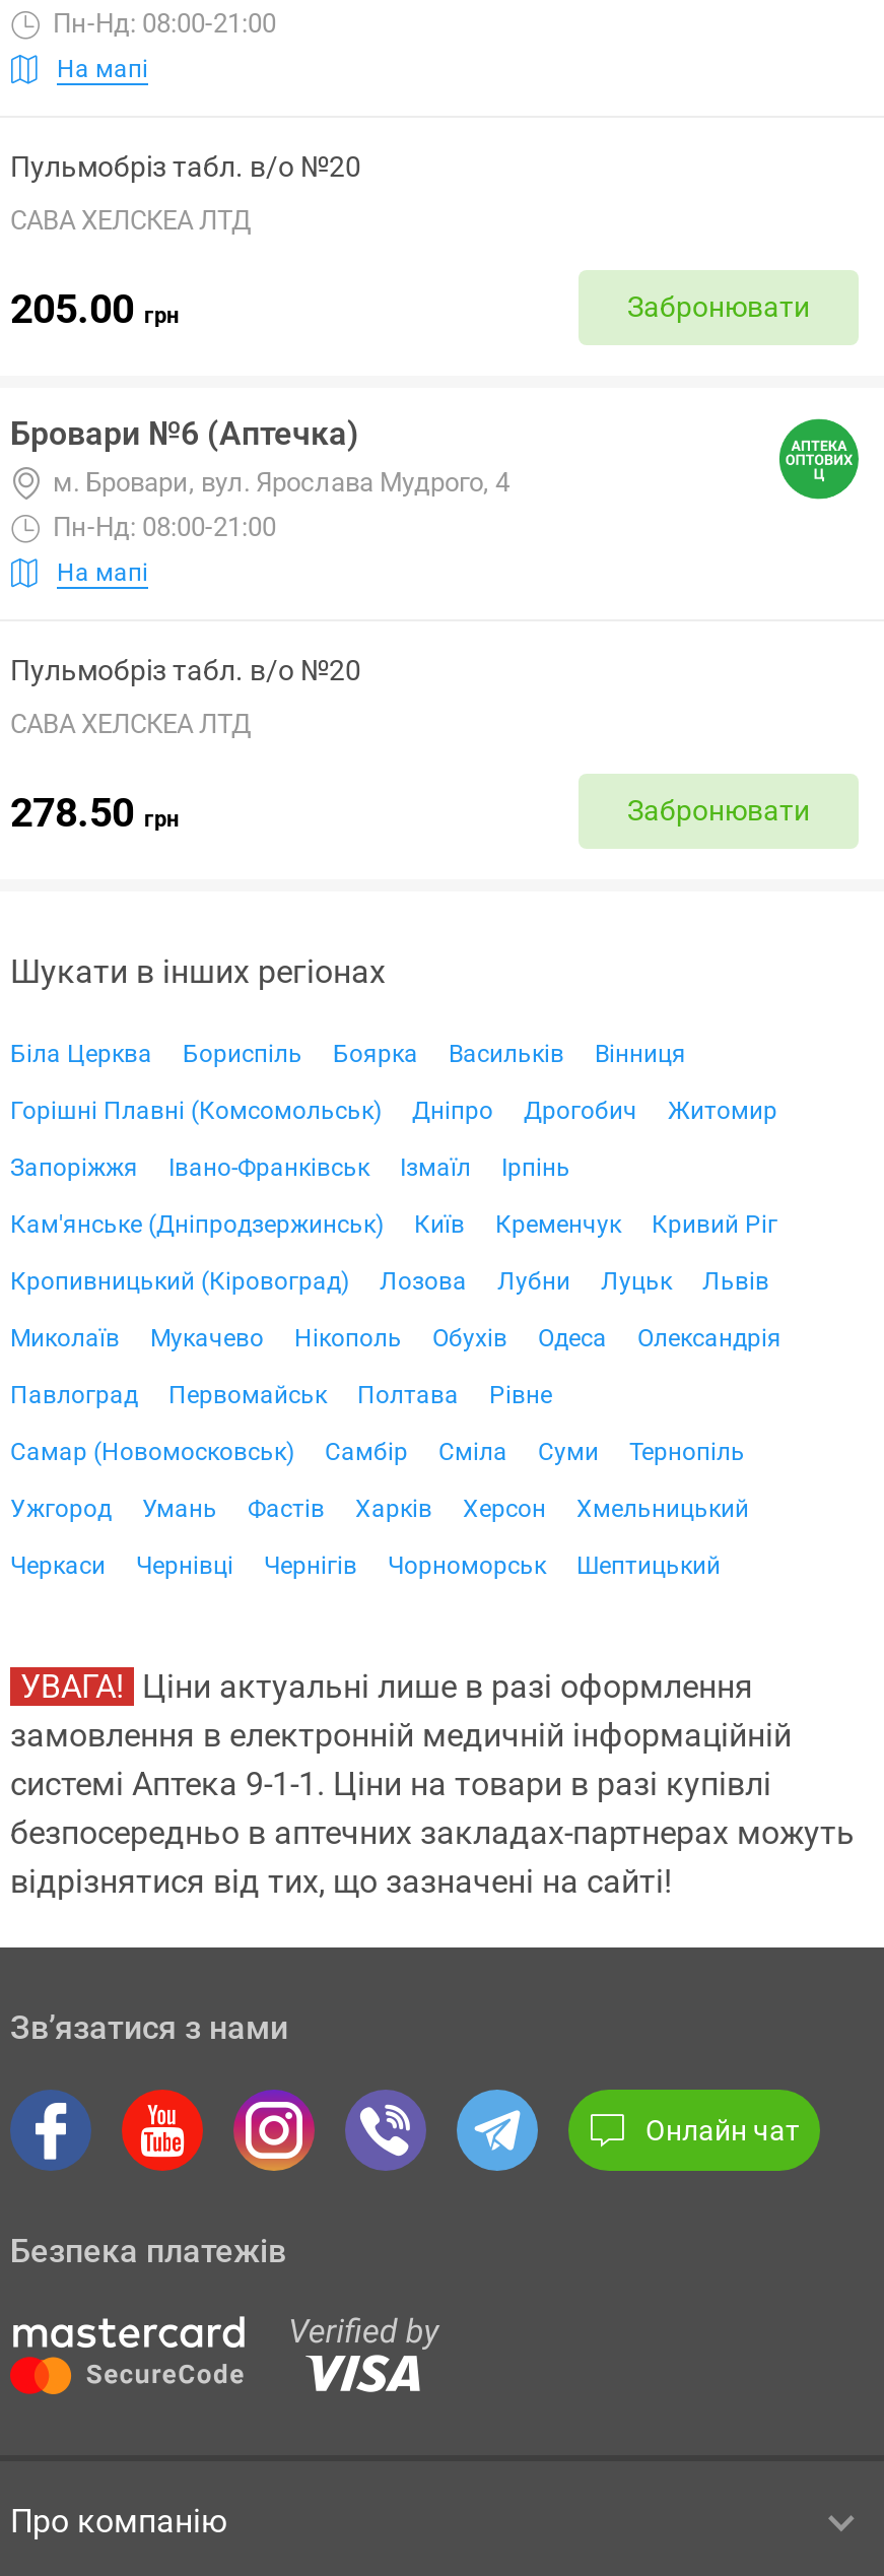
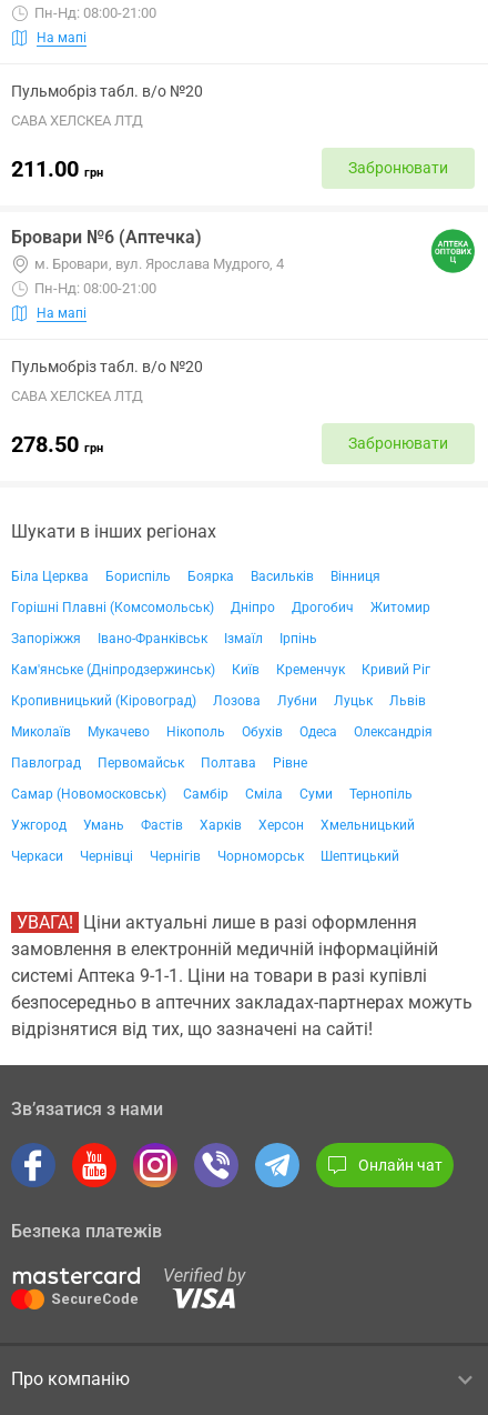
- 205.00 грн
+ 211.00 грн
